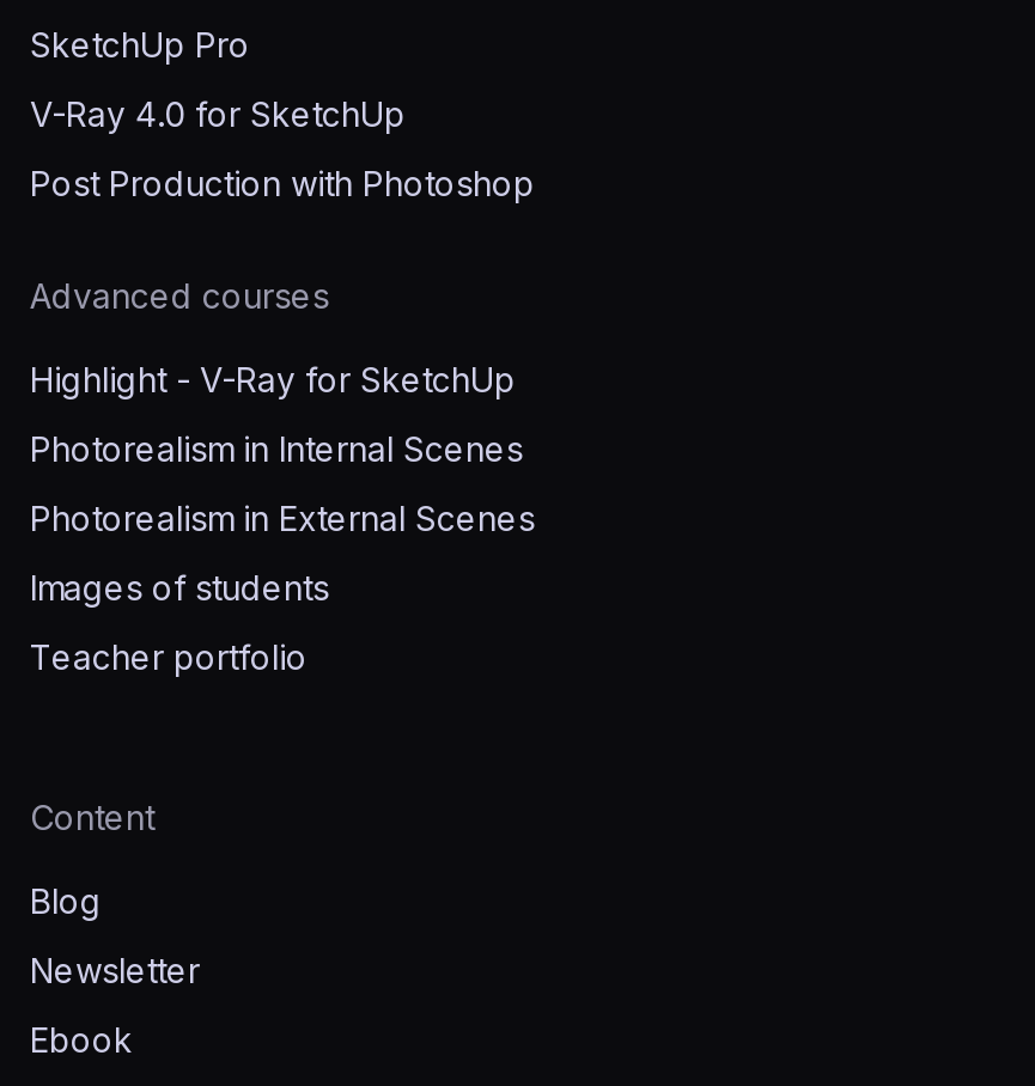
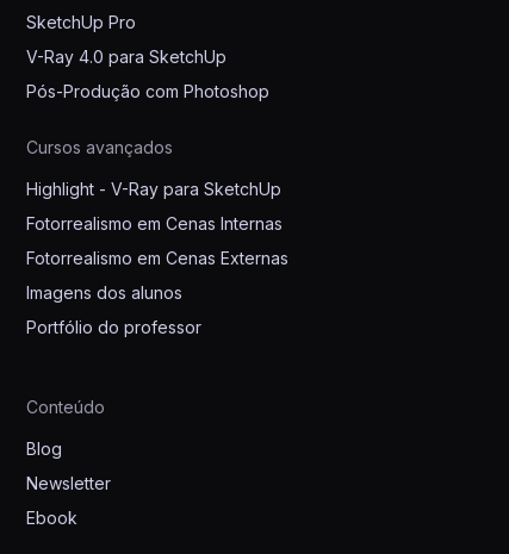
- V-Ray 4.0 for SketchUp
+ V-Ray 4.0 para SketchUp

- Post Production with Photoshop
+ Pós-Produção com Photoshop

- Advanced courses
+ Cursos avançados

- Highlight - V-Ray for SketchUp
+ Highlight - V-Ray para SketchUp

- Photorealism in Internal Scenes
+ Fotorrealismo em Cenas Internas

- Photorealism in External Scenes
+ Fotorrealismo em Cenas Externas

- Images of students
+ Imagens dos alunos

- Teacher portfolio
+ Portfólio do professor

- Content
+ Conteúdo
